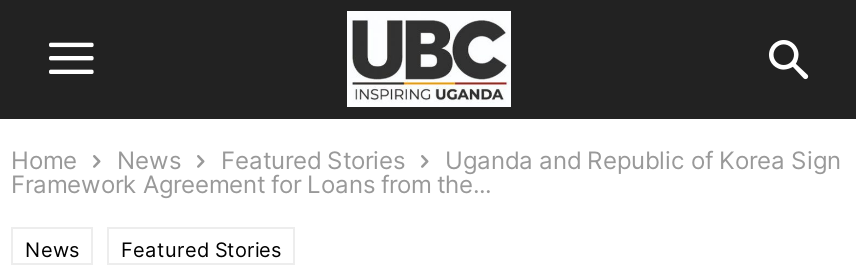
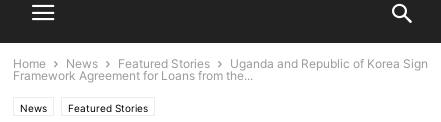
- [image]
